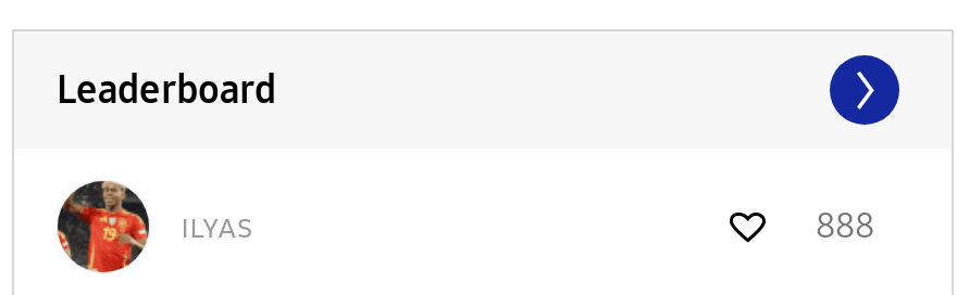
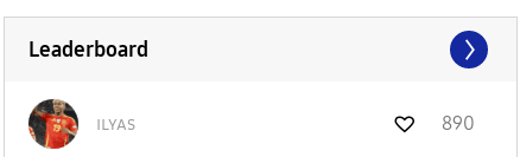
- 888
+ 890
